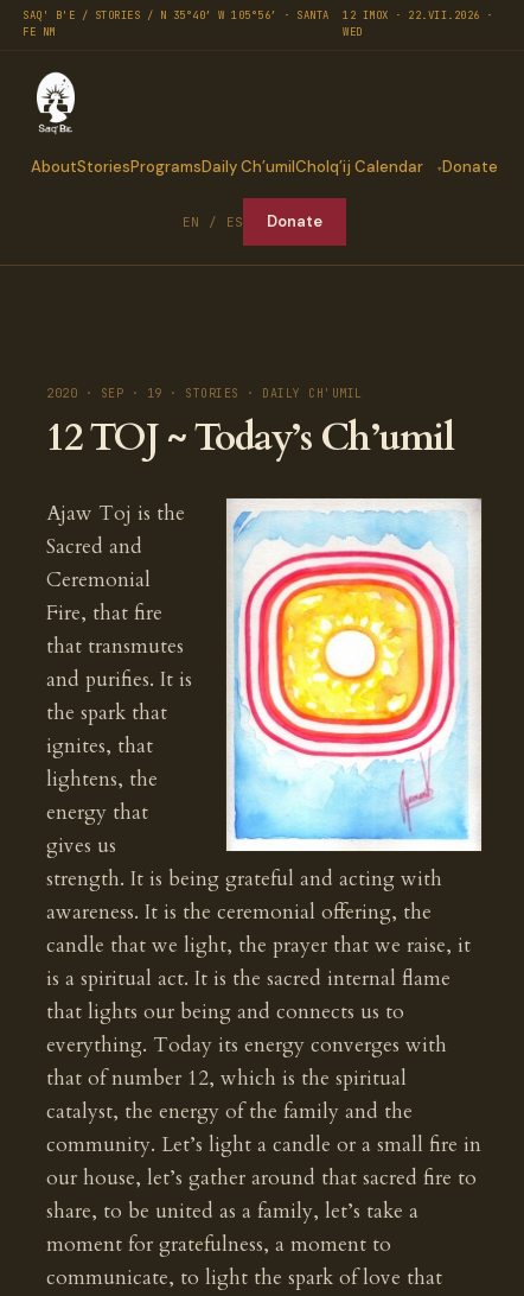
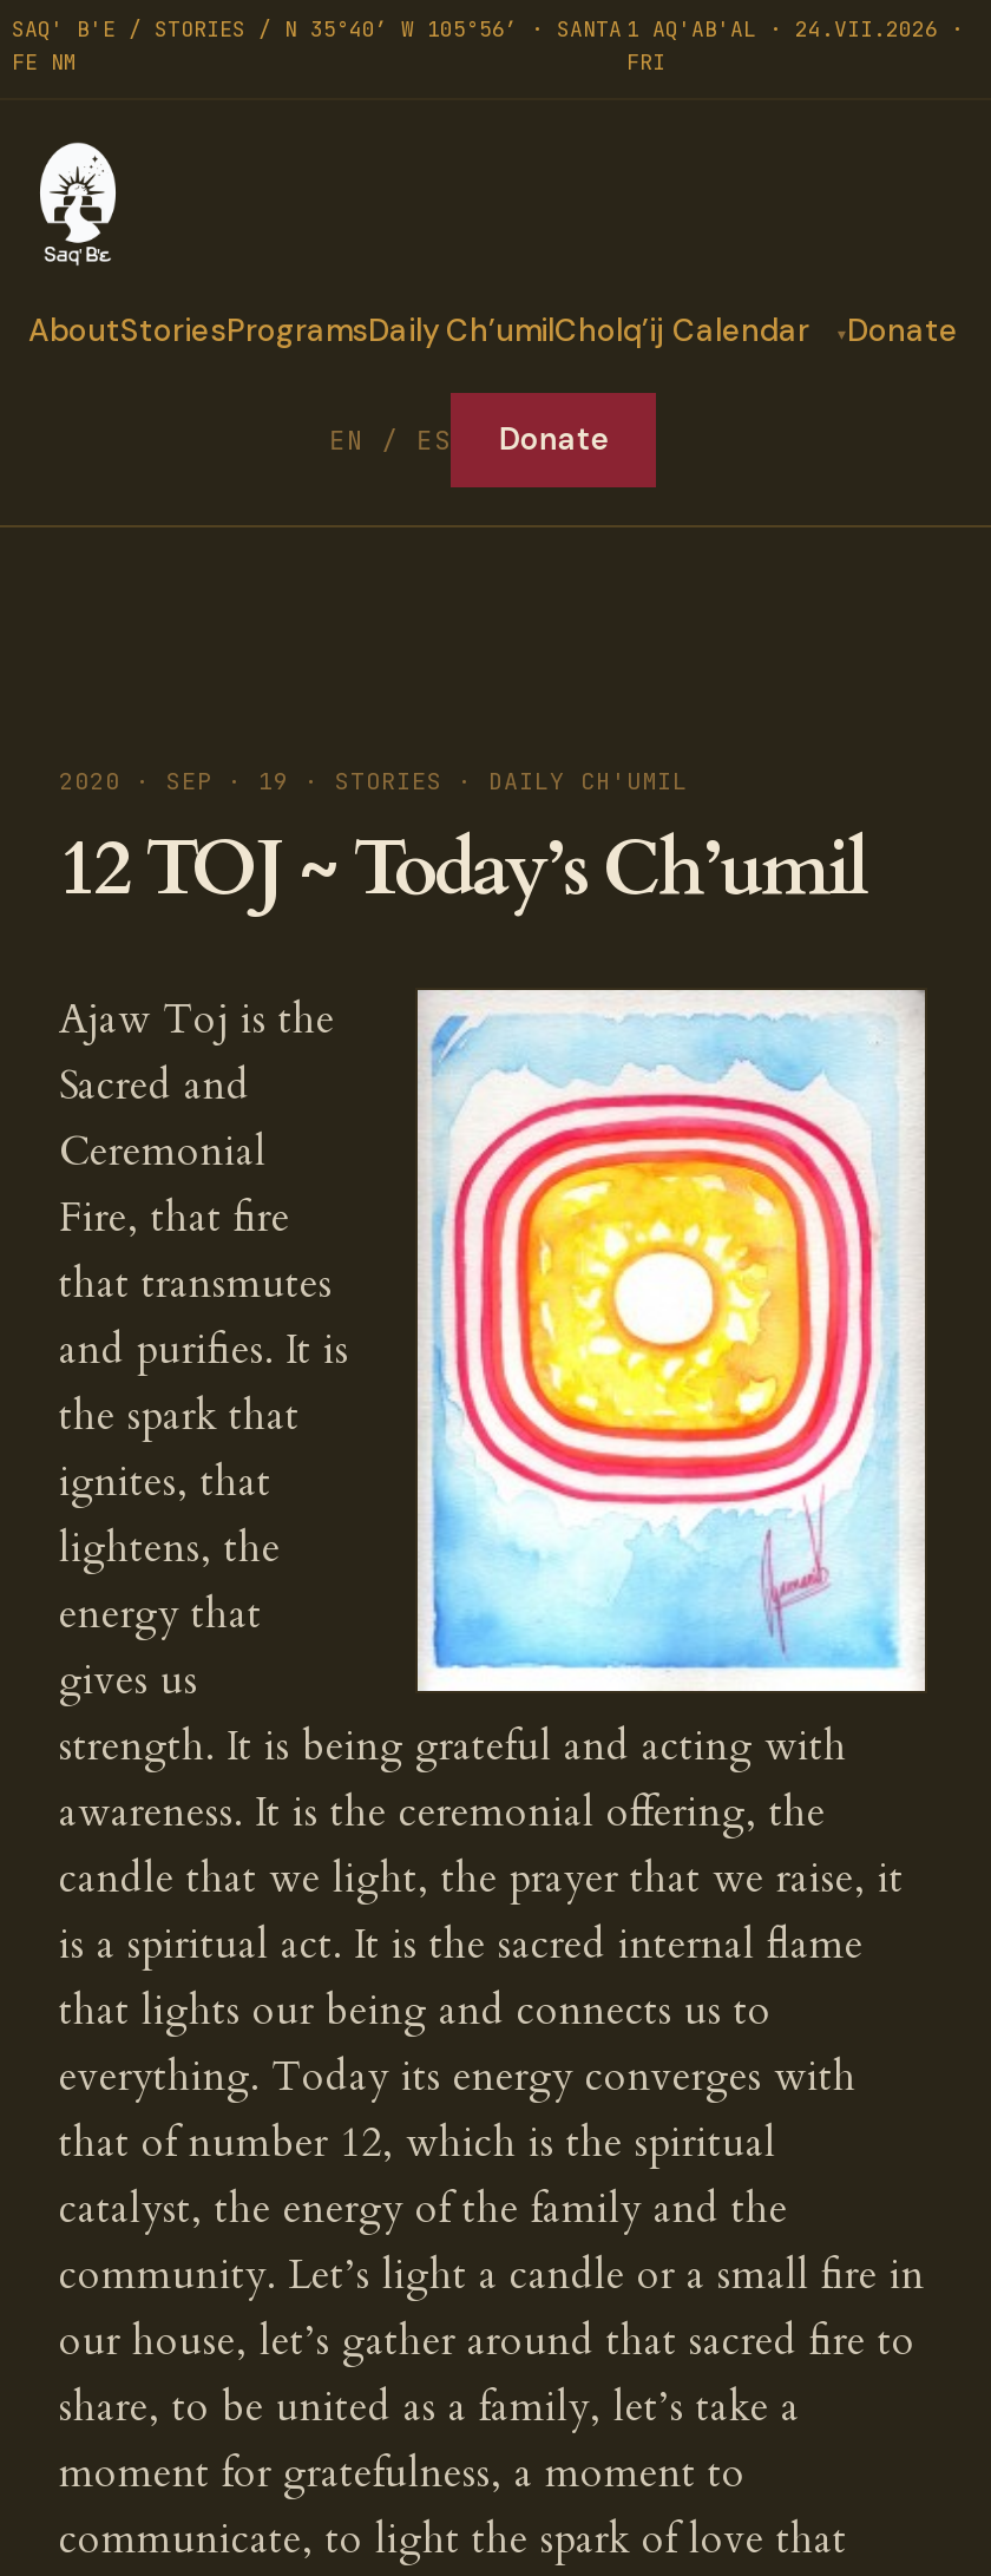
- 12 IMOX · 22.VII.2026 ·
- WED
+ 1 AQ'AB'AL · 24.VII.2026 ·
+ FRI
